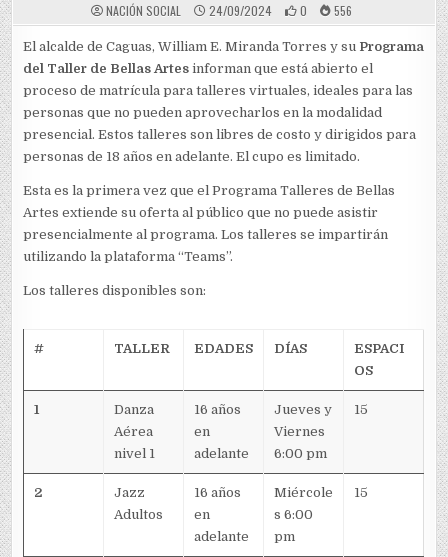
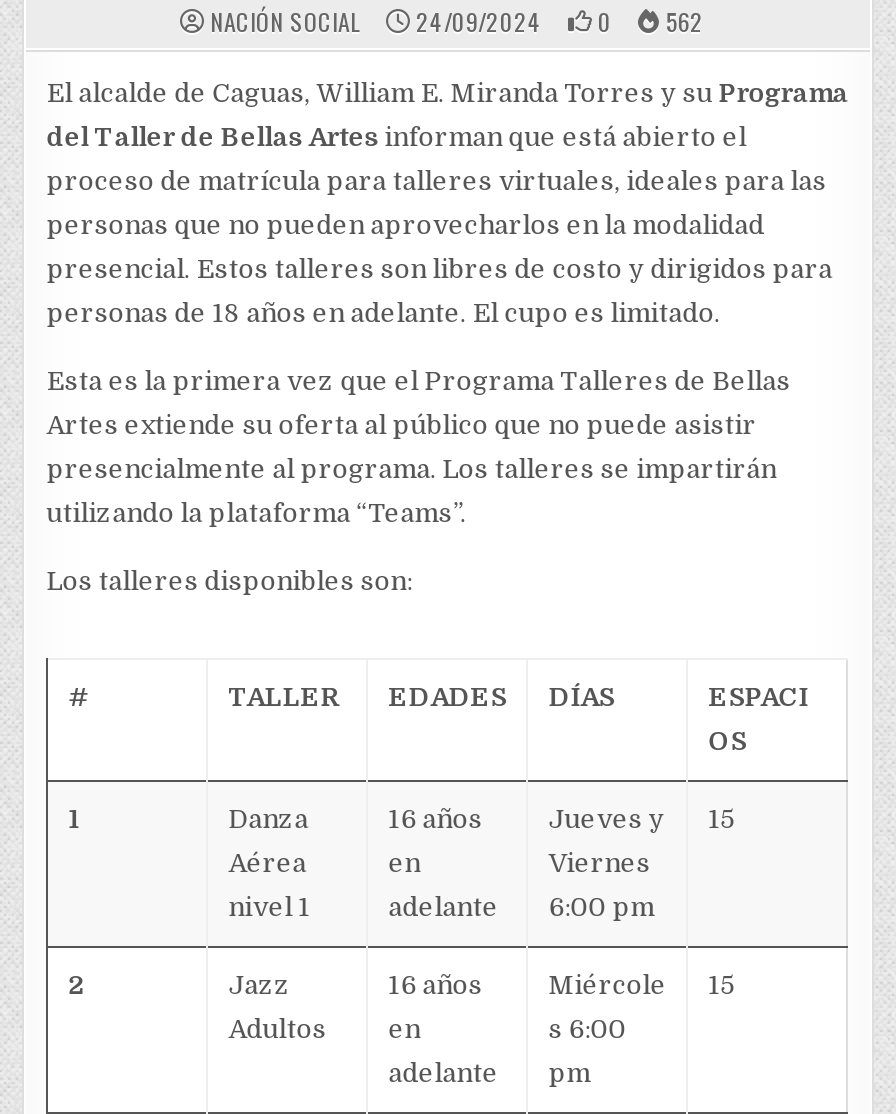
- NACIÓN SOCIAL 24/09/2024 0 556
+ NACIÓN SOCIAL 24/09/2024 0 562
